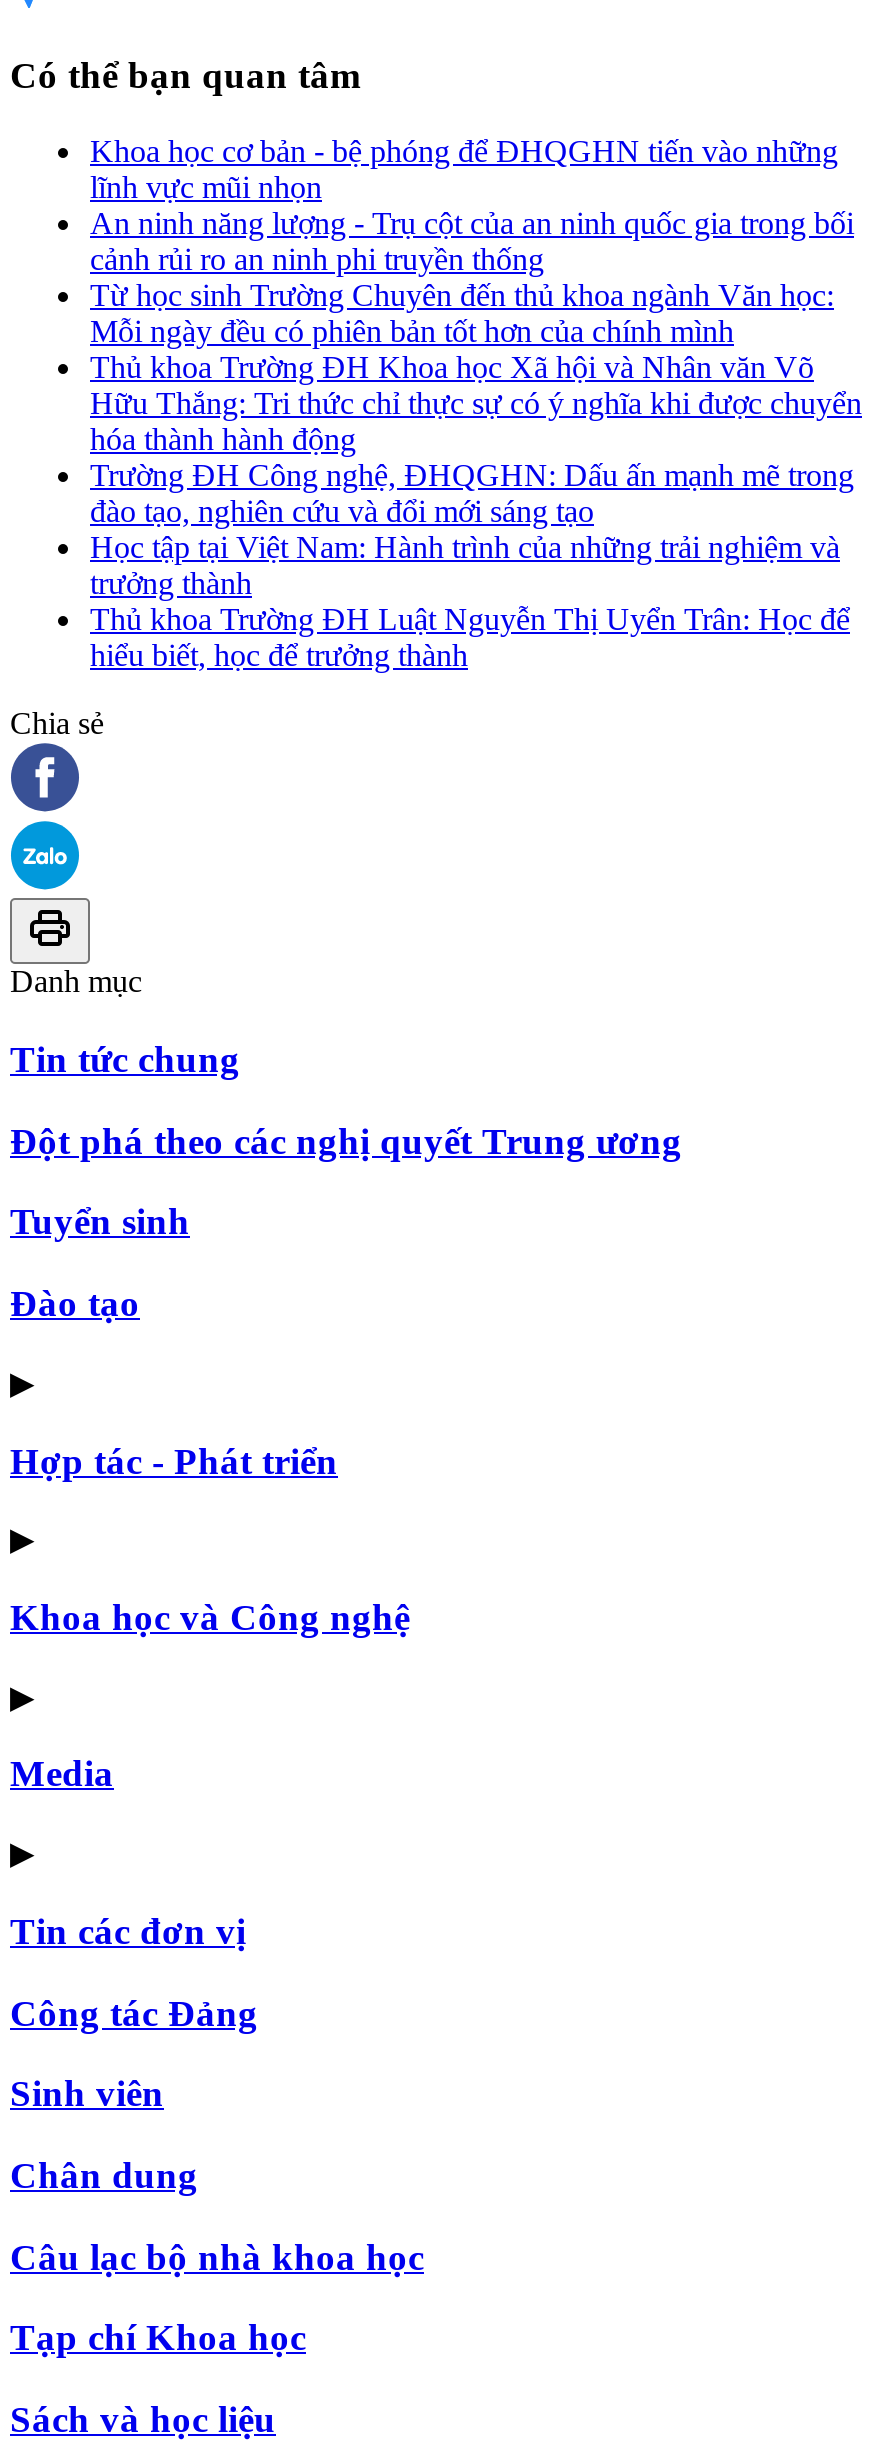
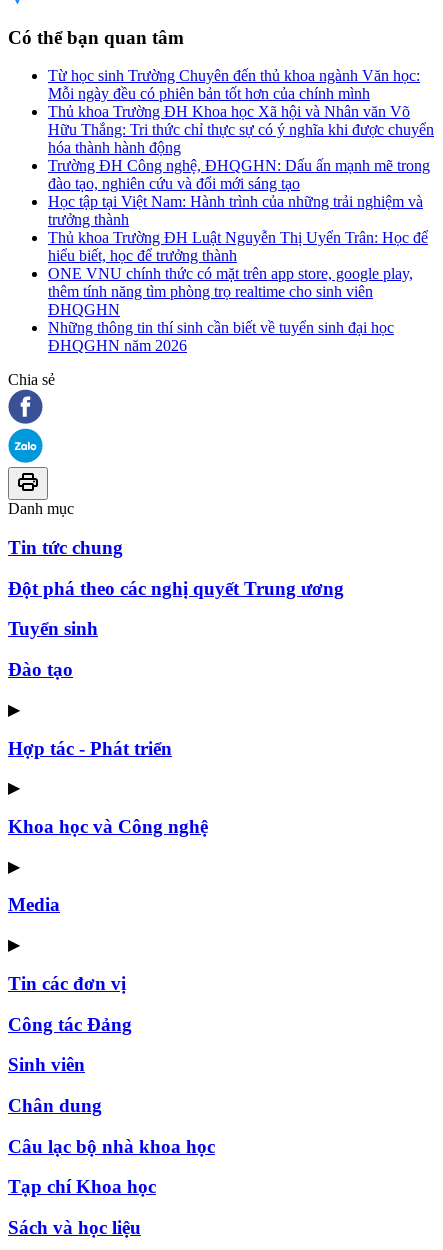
- Khoa học cơ bản - bệ phóng để ĐHQGHN tiến vào những
- lĩnh vực mũi nhọn
- An ninh năng lượng - Trụ cột của an ninh quốc gia trong bối
- cảnh rủi ro an ninh phi truyền thống

moved up: Từ học sinh Trường Chuyên đến thủ khoa ngành Văn học: | Mỗi ngày đều có phiên bản tốt hơn của chính mình | Thủ khoa Trường ĐH Khoa học Xã hội và Nhân văn Võ | ... | Thủ khoa Trường ĐH Luật Nguyễn Thị Uyển Trân: Học để | hiểu biết, học để trưởng thành

+ ONE VNU chính thức có mặt trên app store, google play,
+ thêm tính năng tìm phòng trọ realtime cho sinh viên
+ ĐHQGHN
+ Những thông tin thí sinh cần biết về tuyển sinh đại học
+ ĐHQGHN năm 2026
